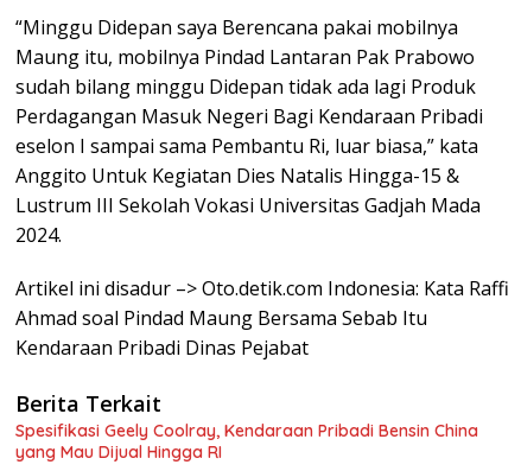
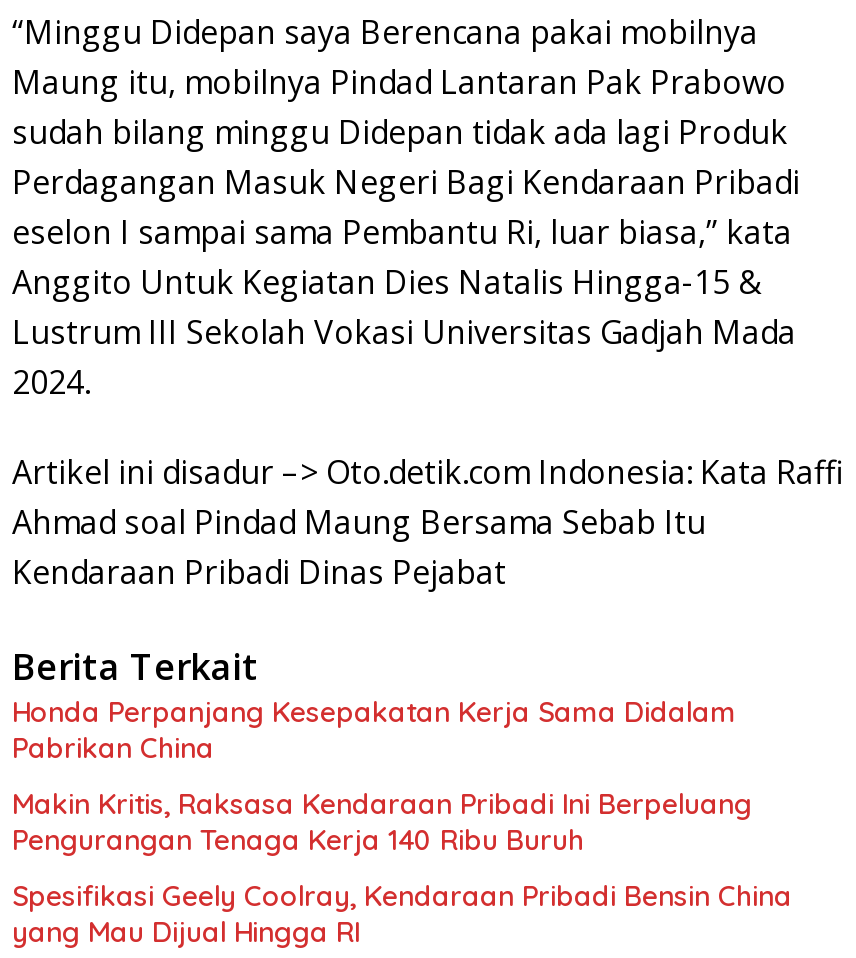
+ Honda Perpanjang Kesepakatan Kerja Sama Didalam
+ Pabrikan China
+ Makin Kritis, Raksasa Kendaraan Pribadi Ini Berpeluang
+ Pengurangan Tenaga Kerja 140 Ribu Buruh
